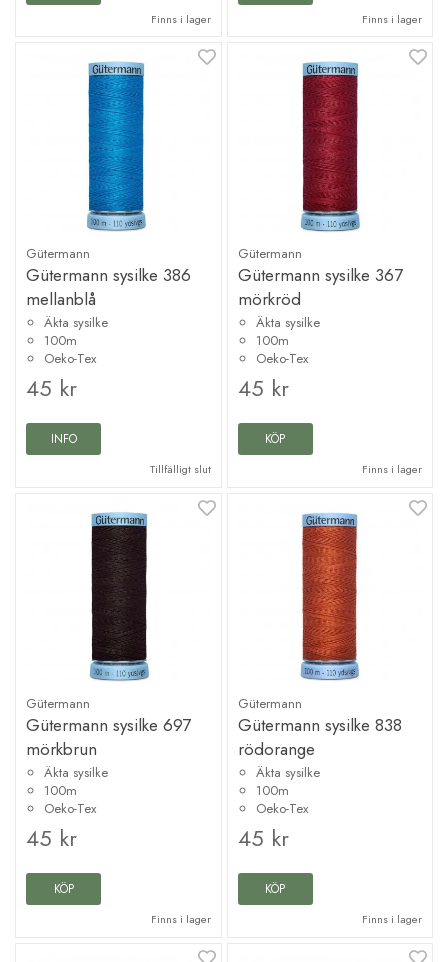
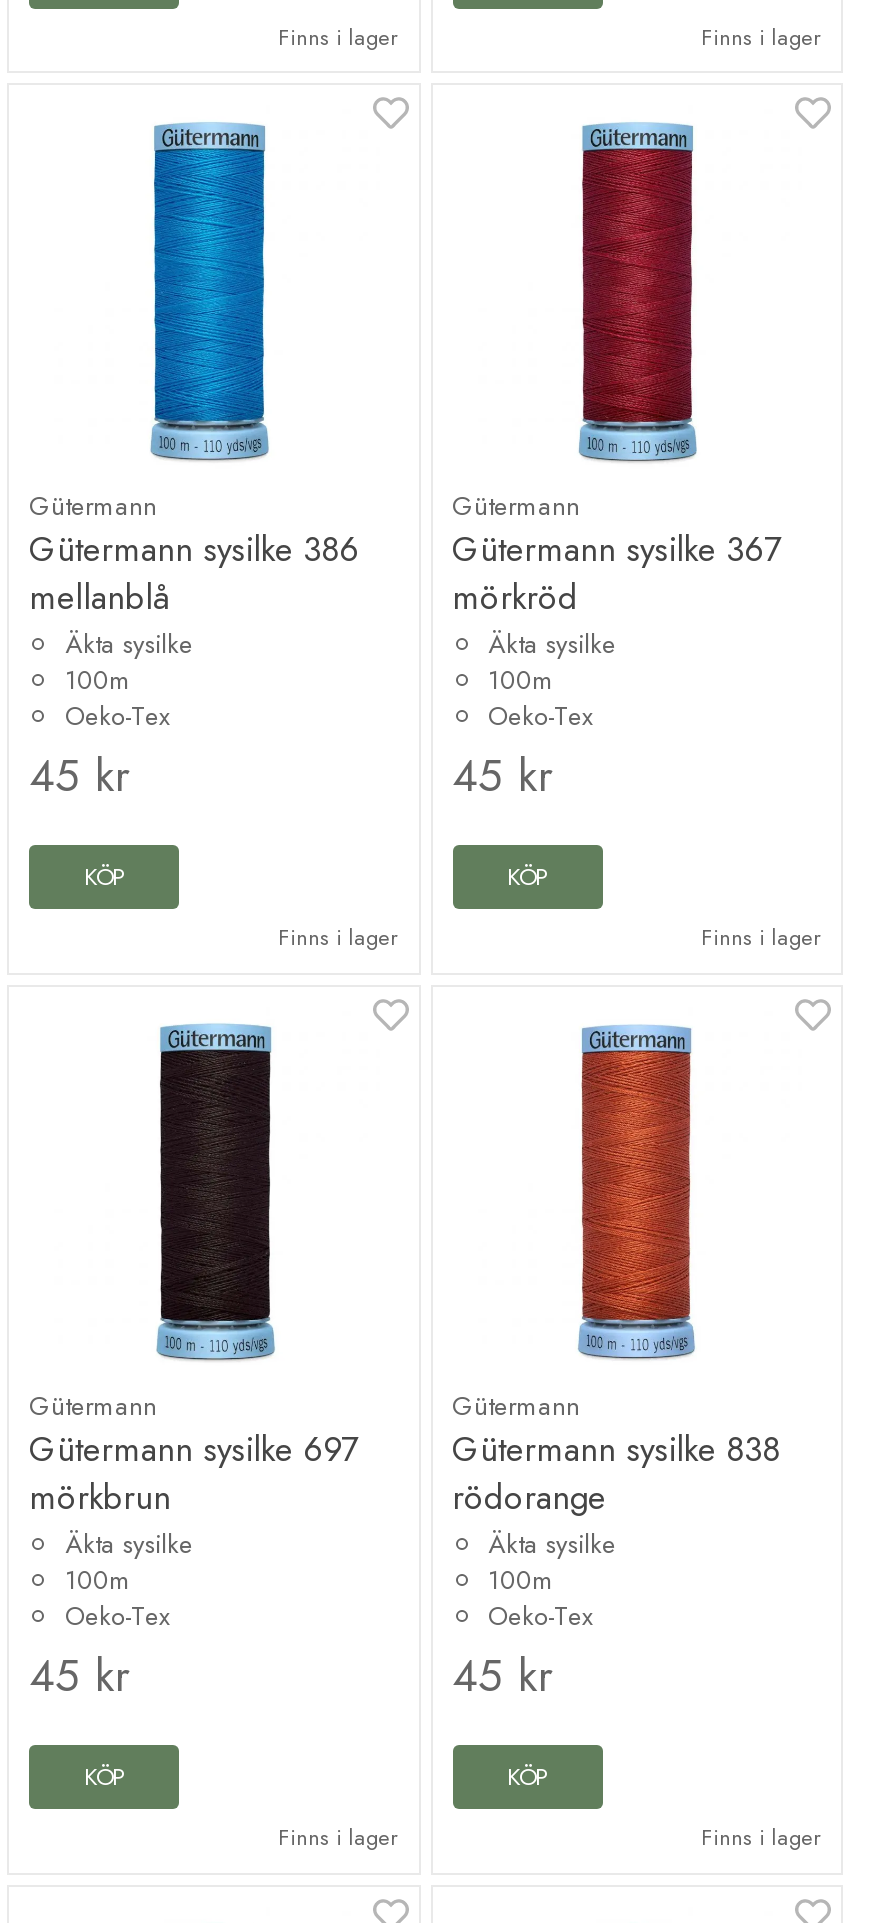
- INFO
+ KÖP

- Tillfälligt slut
+ Finns i lager
